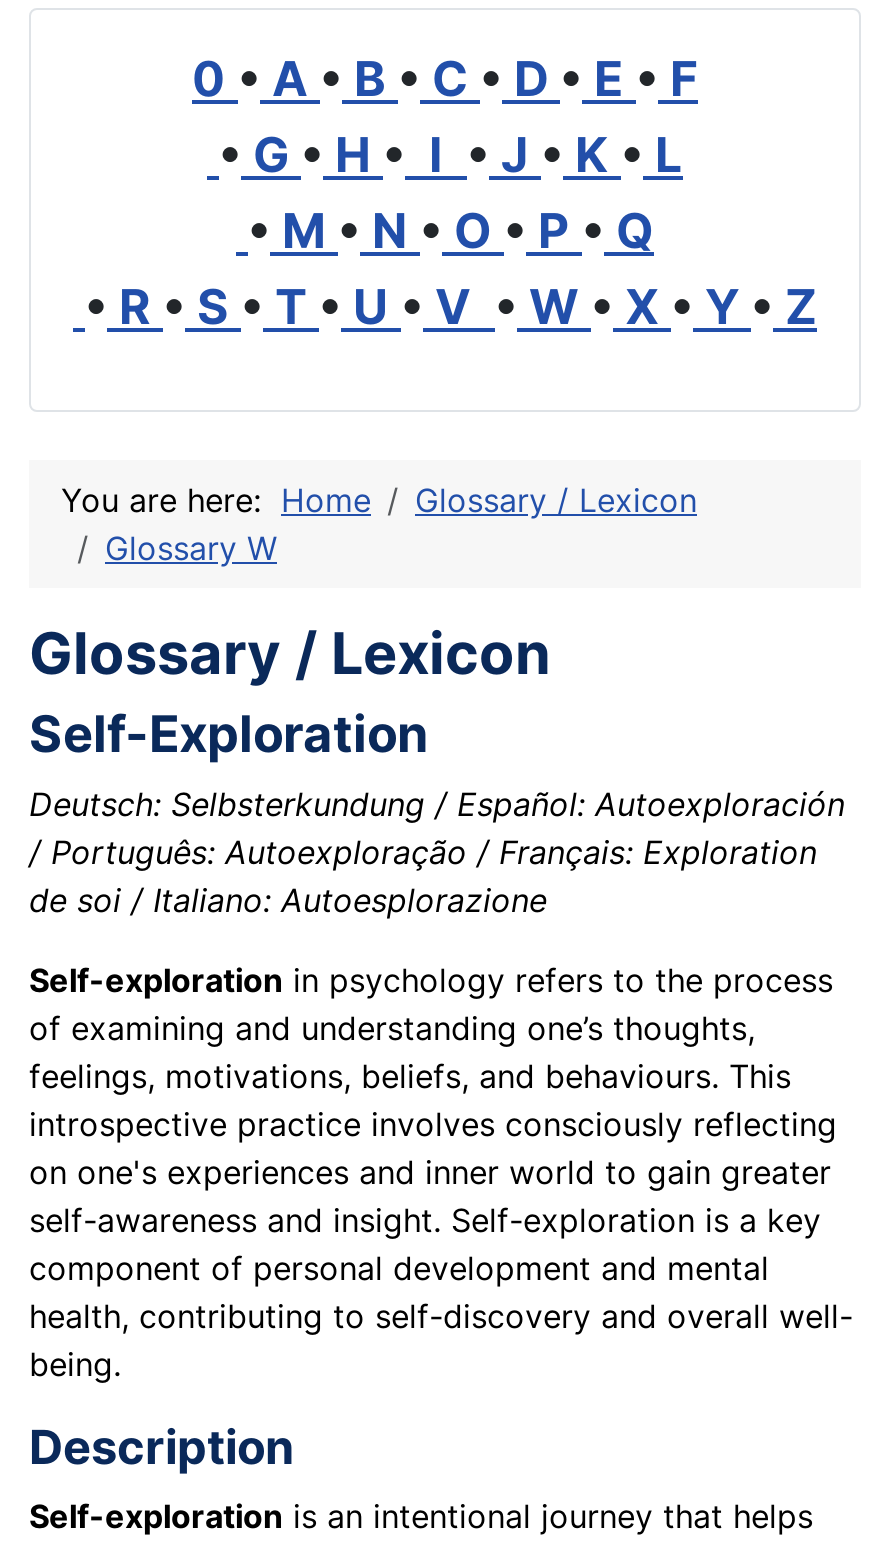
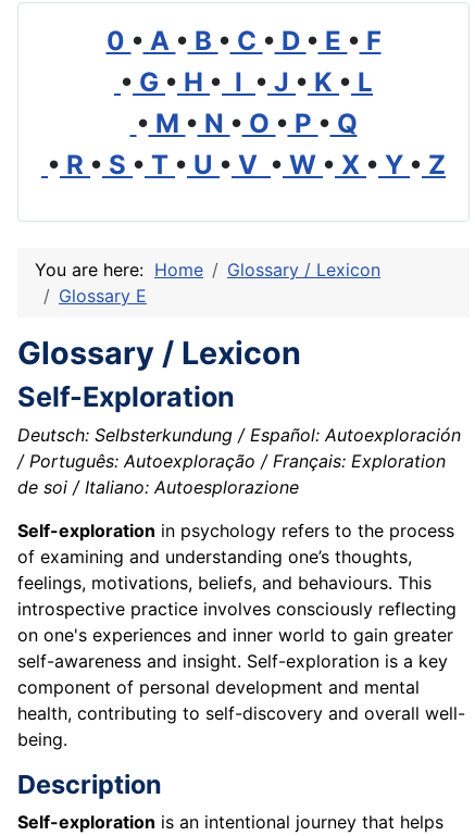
- Glossary W
+ Glossary E
